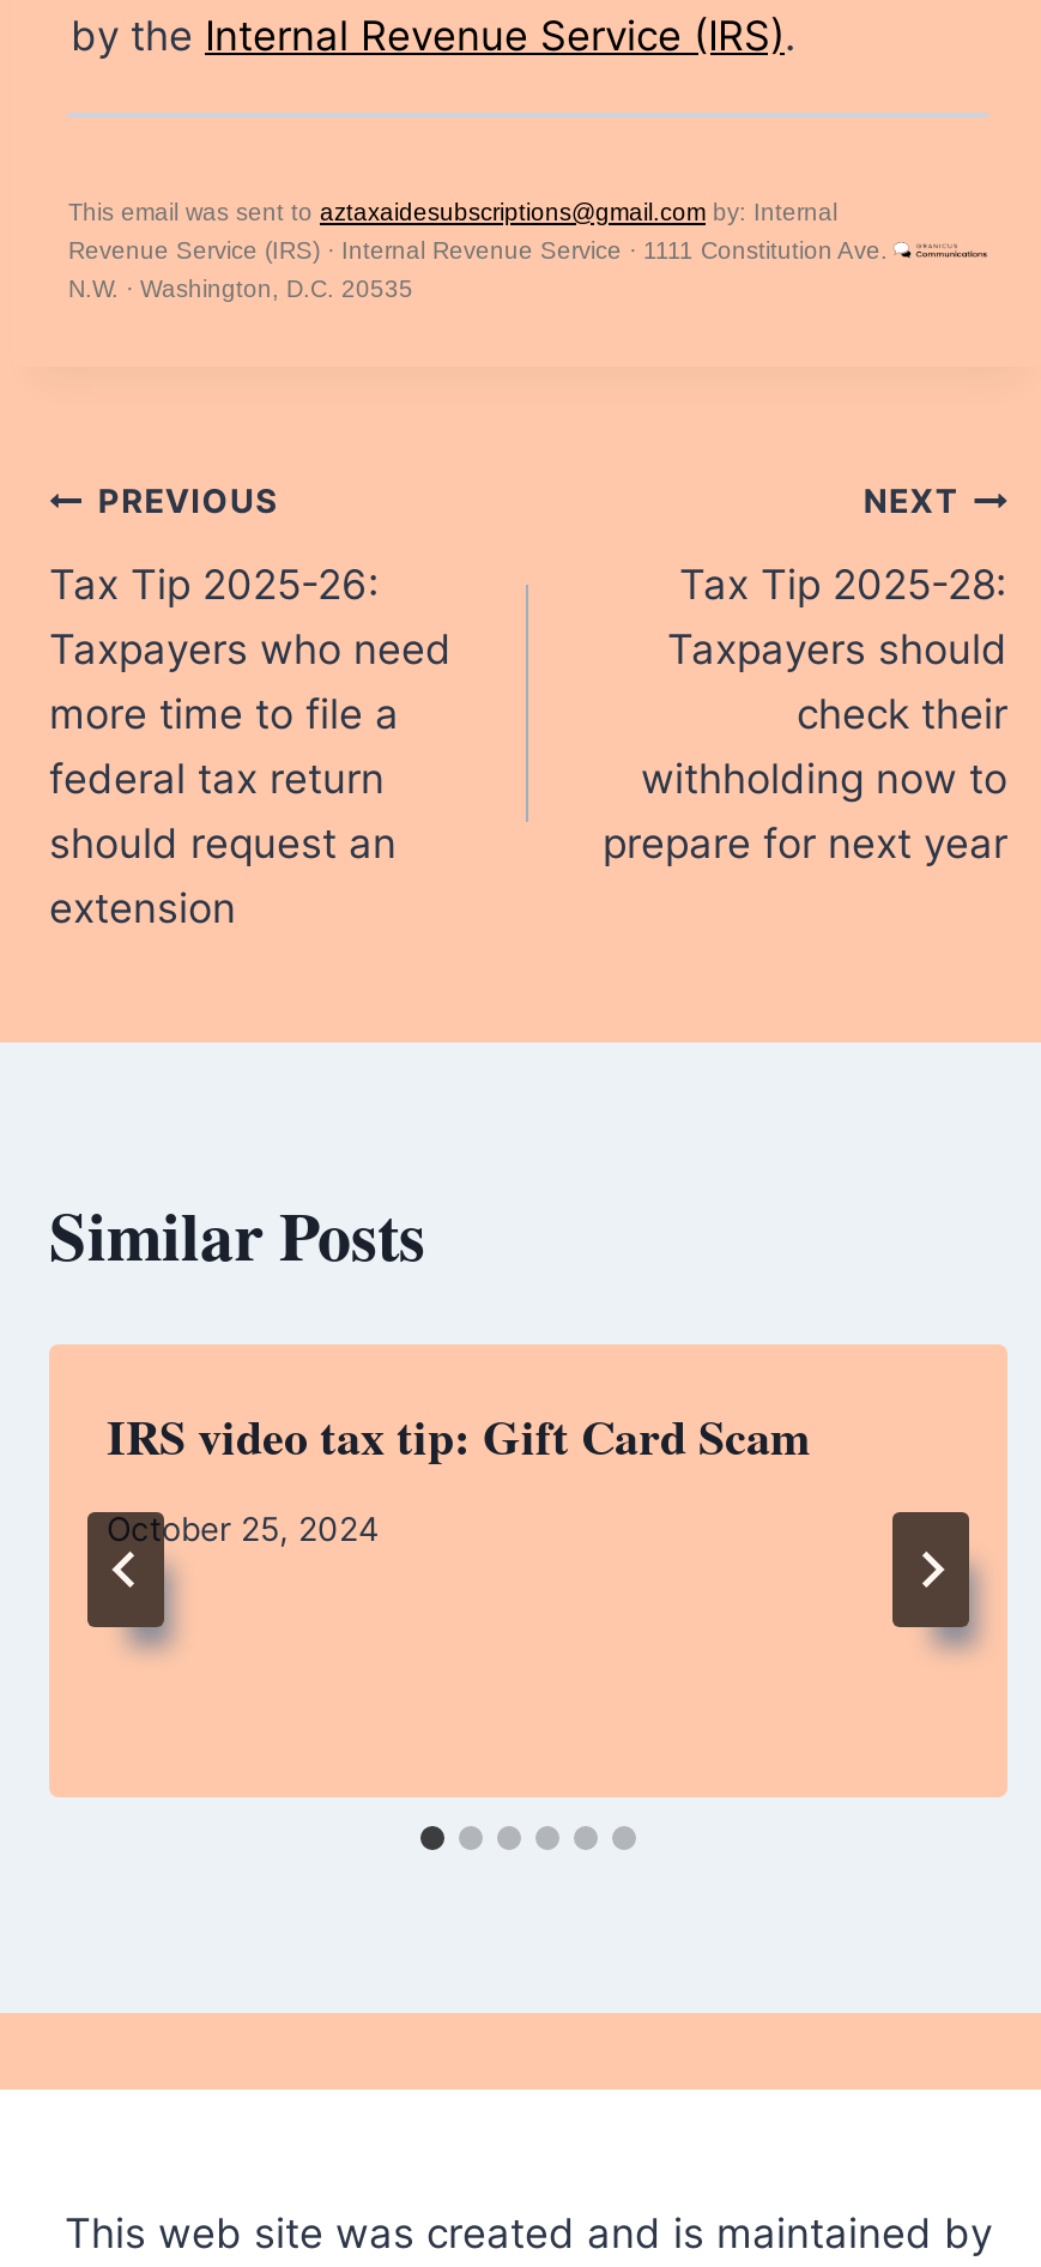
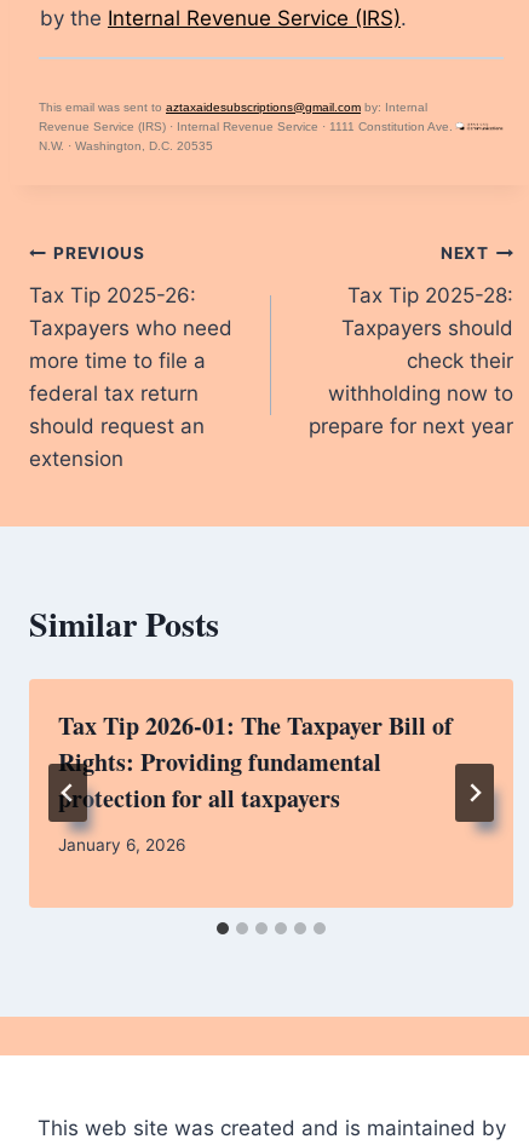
- IRS video tax tip: Gift Card Scam
+ Tax Tip 2026-01: The Taxpayer Bill of
+ Rights: Providing fundamental
+ protection for all taxpayers

- October 25, 2024
+ January 6, 2026
